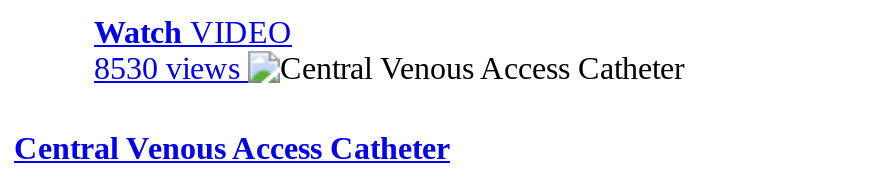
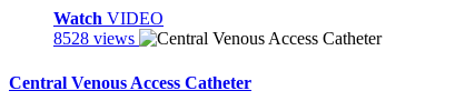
- 8530 views
+ 8528 views
